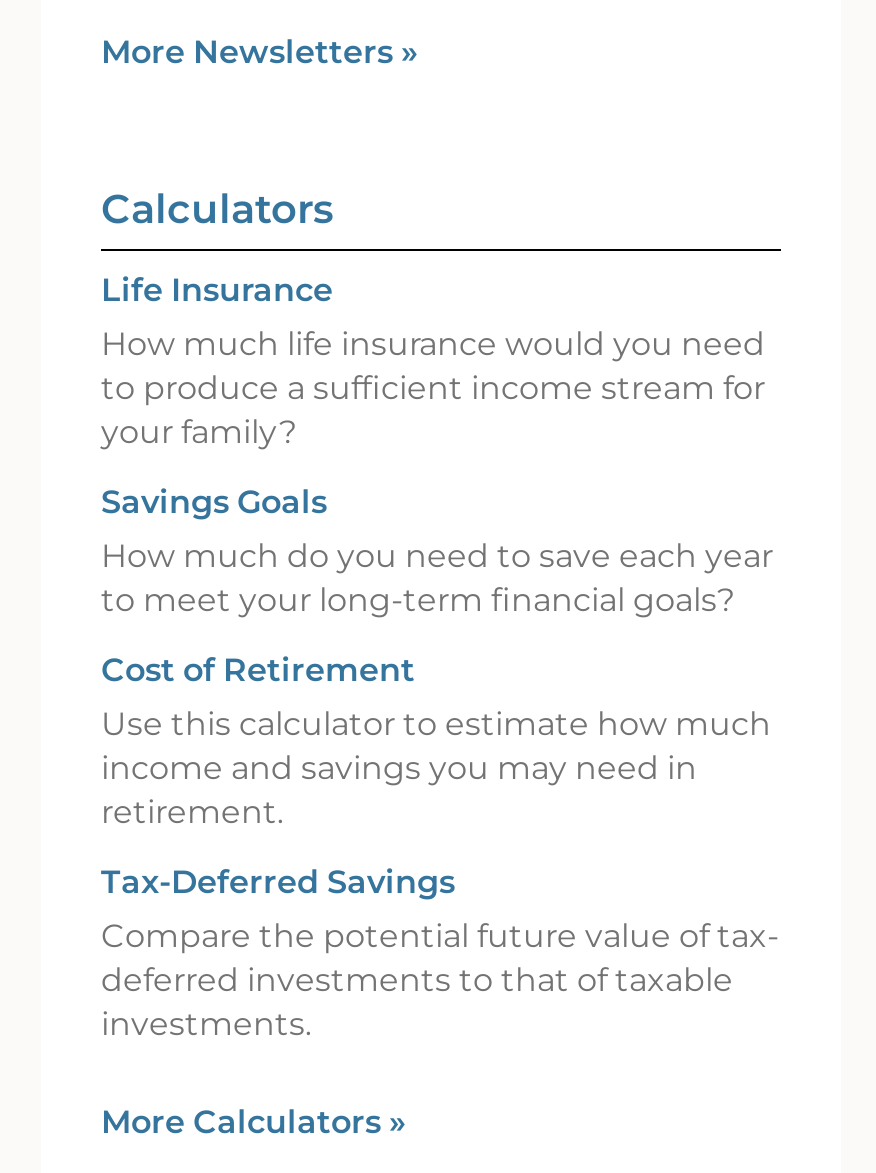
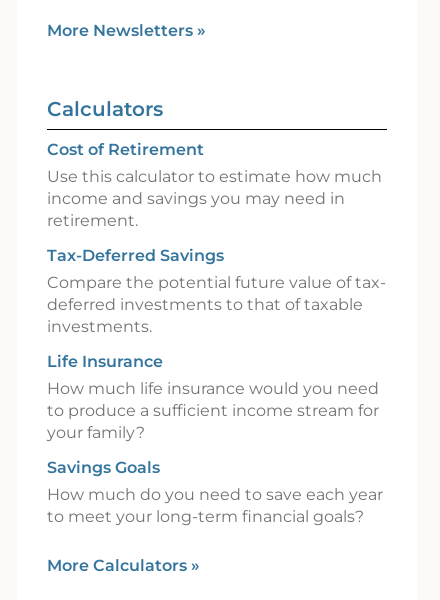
moved down: Life Insurance | How much life insurance would you need | to produce a sufficient income stream for | your family? | Savings Goals | How much do you need to save each year | to meet your long-term financial goals?

moved up: Cost of Retirement | Use this calculator to estimate how much | income and savings you may need in | retirement. | Tax-Deferred Savings | Compare the potential future value of tax- | deferred investments to that of taxable | investments.
